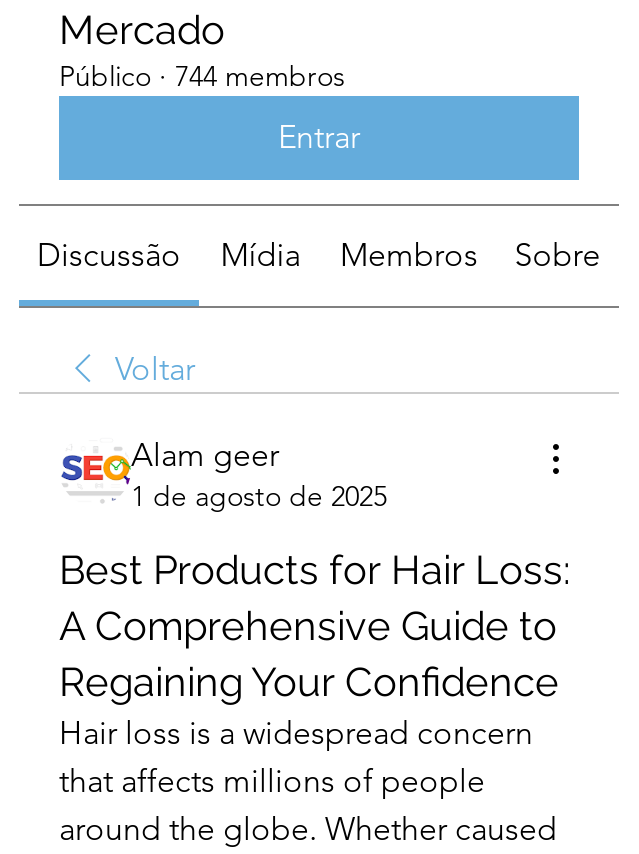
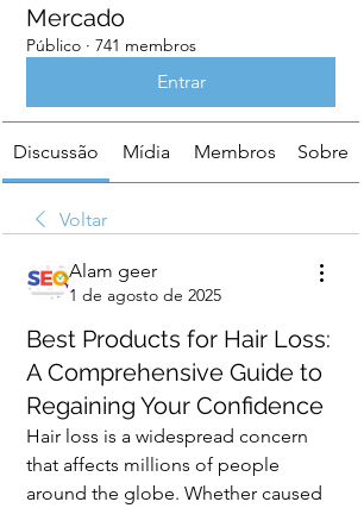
- Público · 744 membros
+ Público · 741 membros
